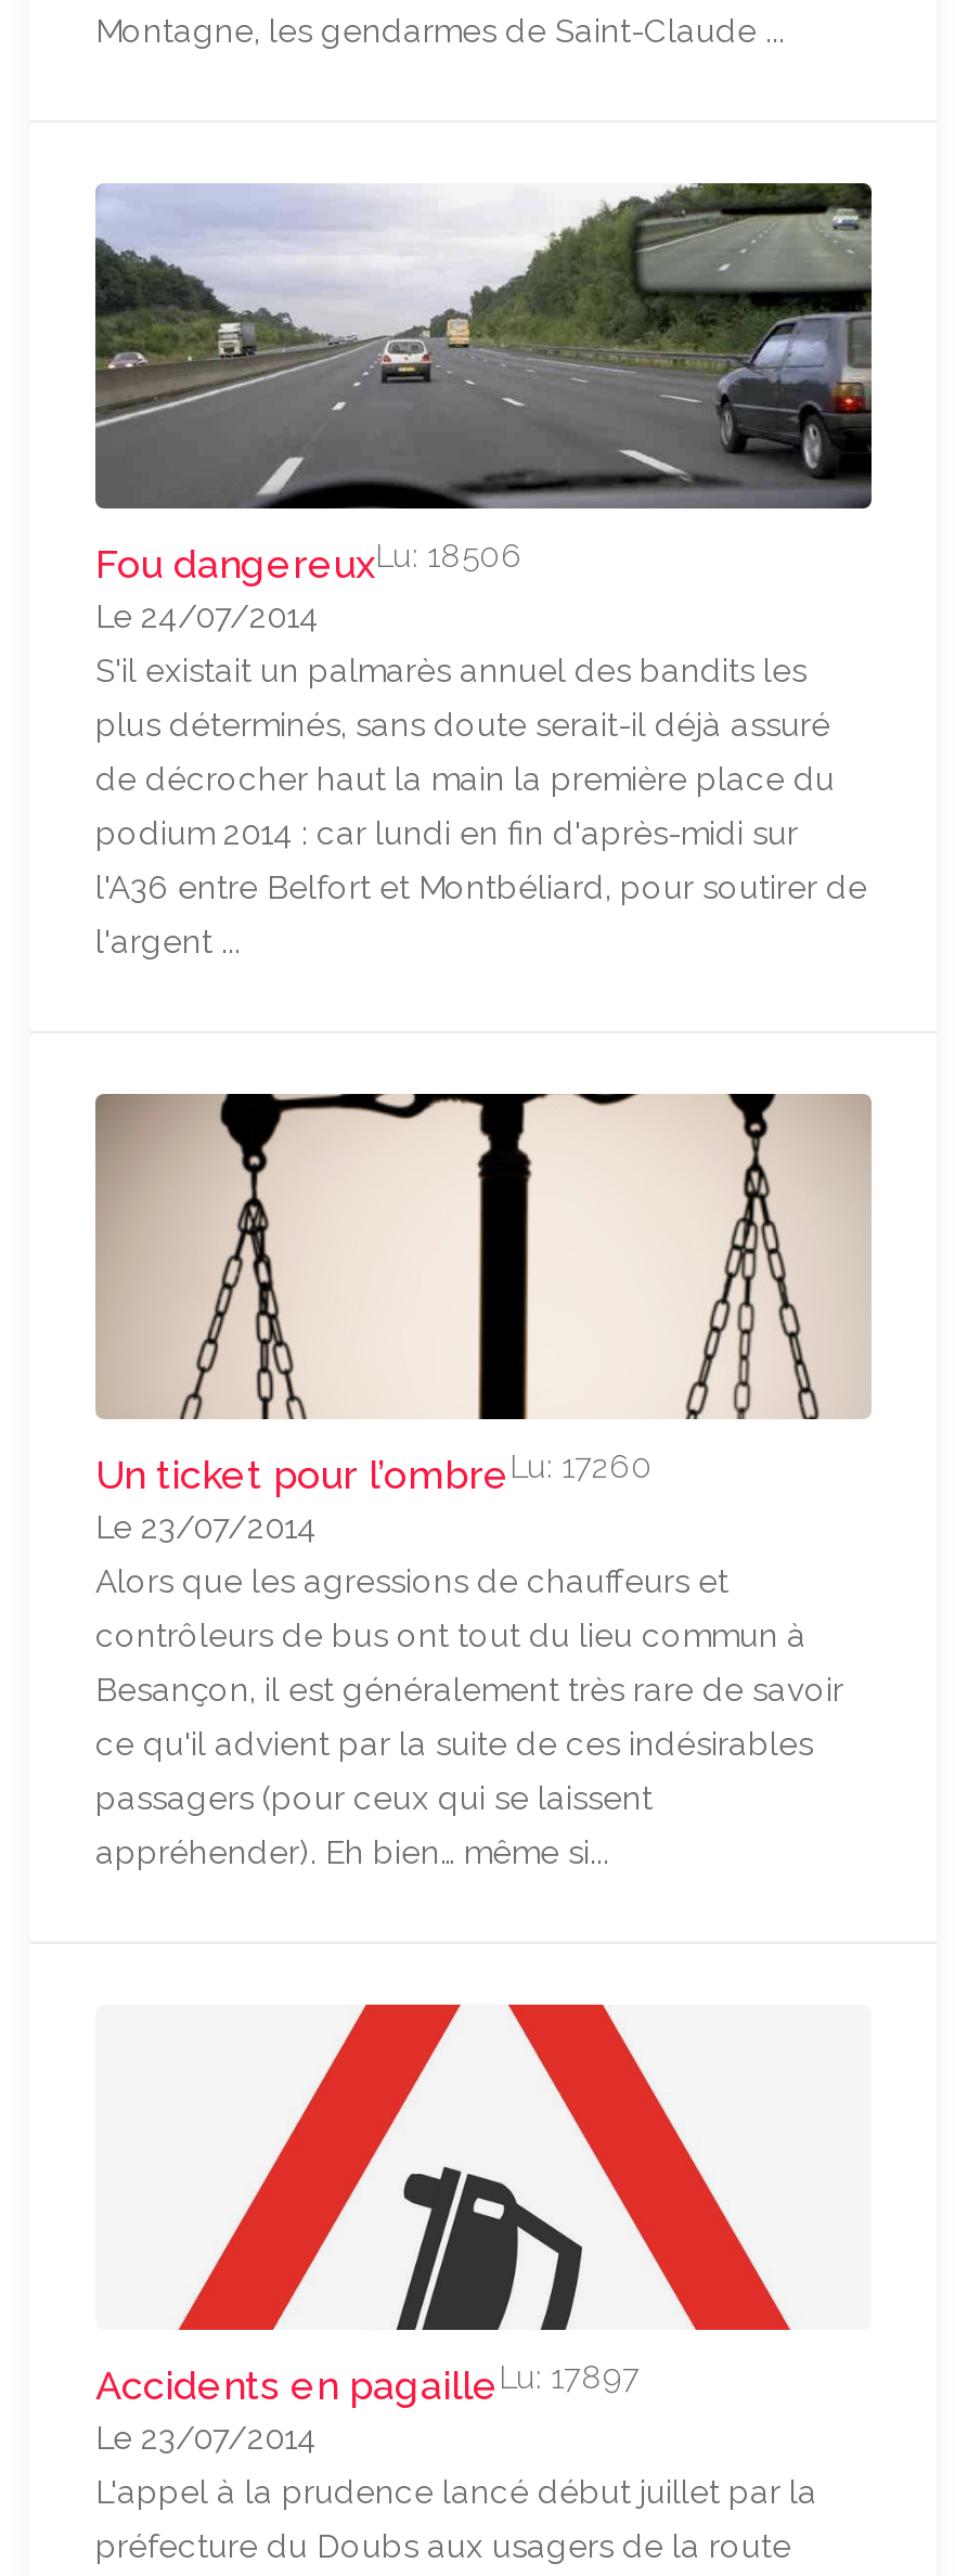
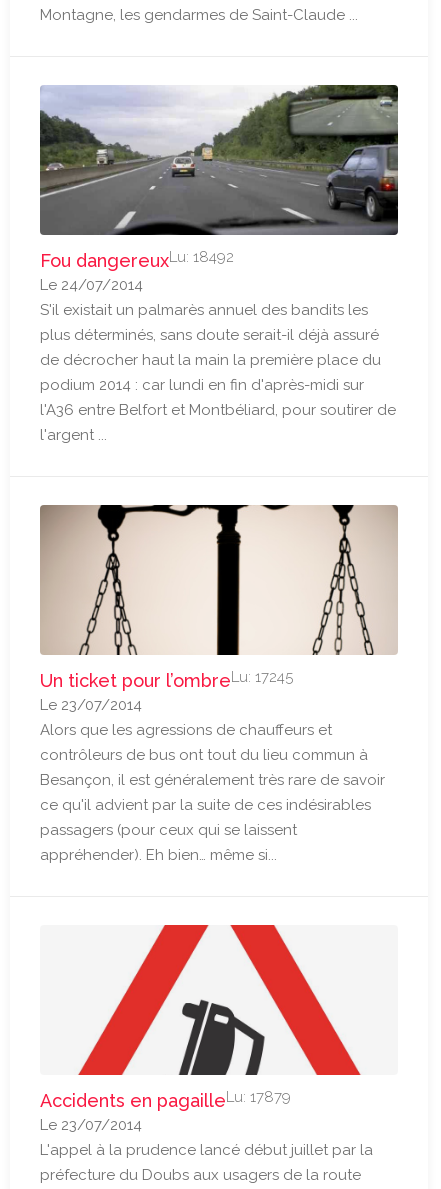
- Fou dangereuxLu: 18506
+ Fou dangereuxLu: 18492

- Un ticket pour l’ombreLu: 17260
+ Un ticket pour l’ombreLu: 17245

- Accidents en pagailleLu: 17897
+ Accidents en pagailleLu: 17879
